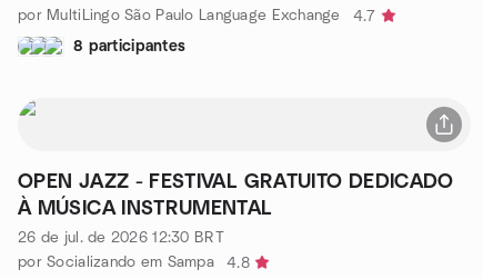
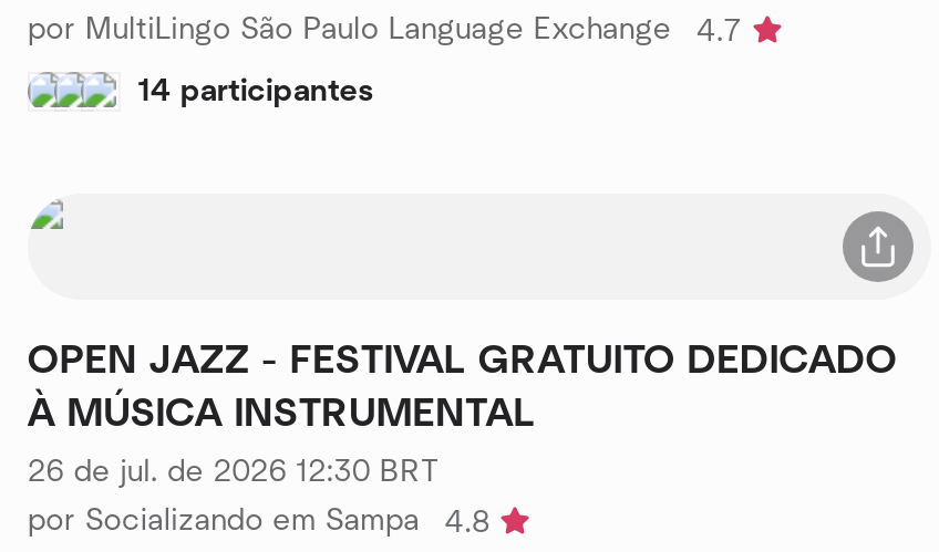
- 8 participantes
+ 14 participantes
